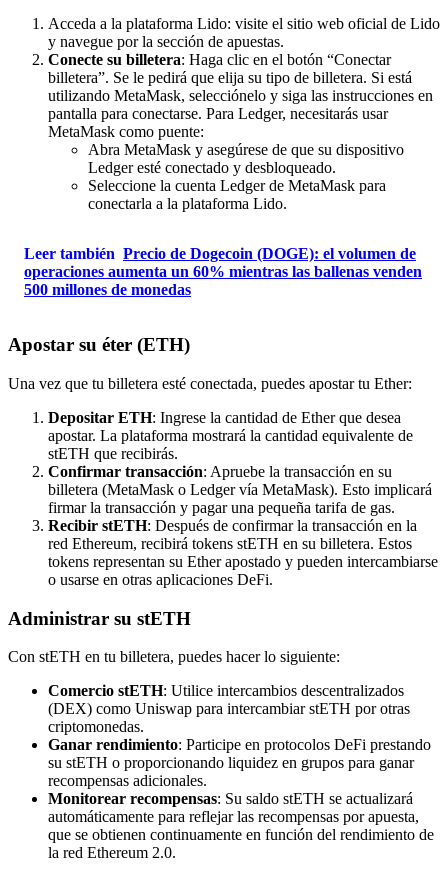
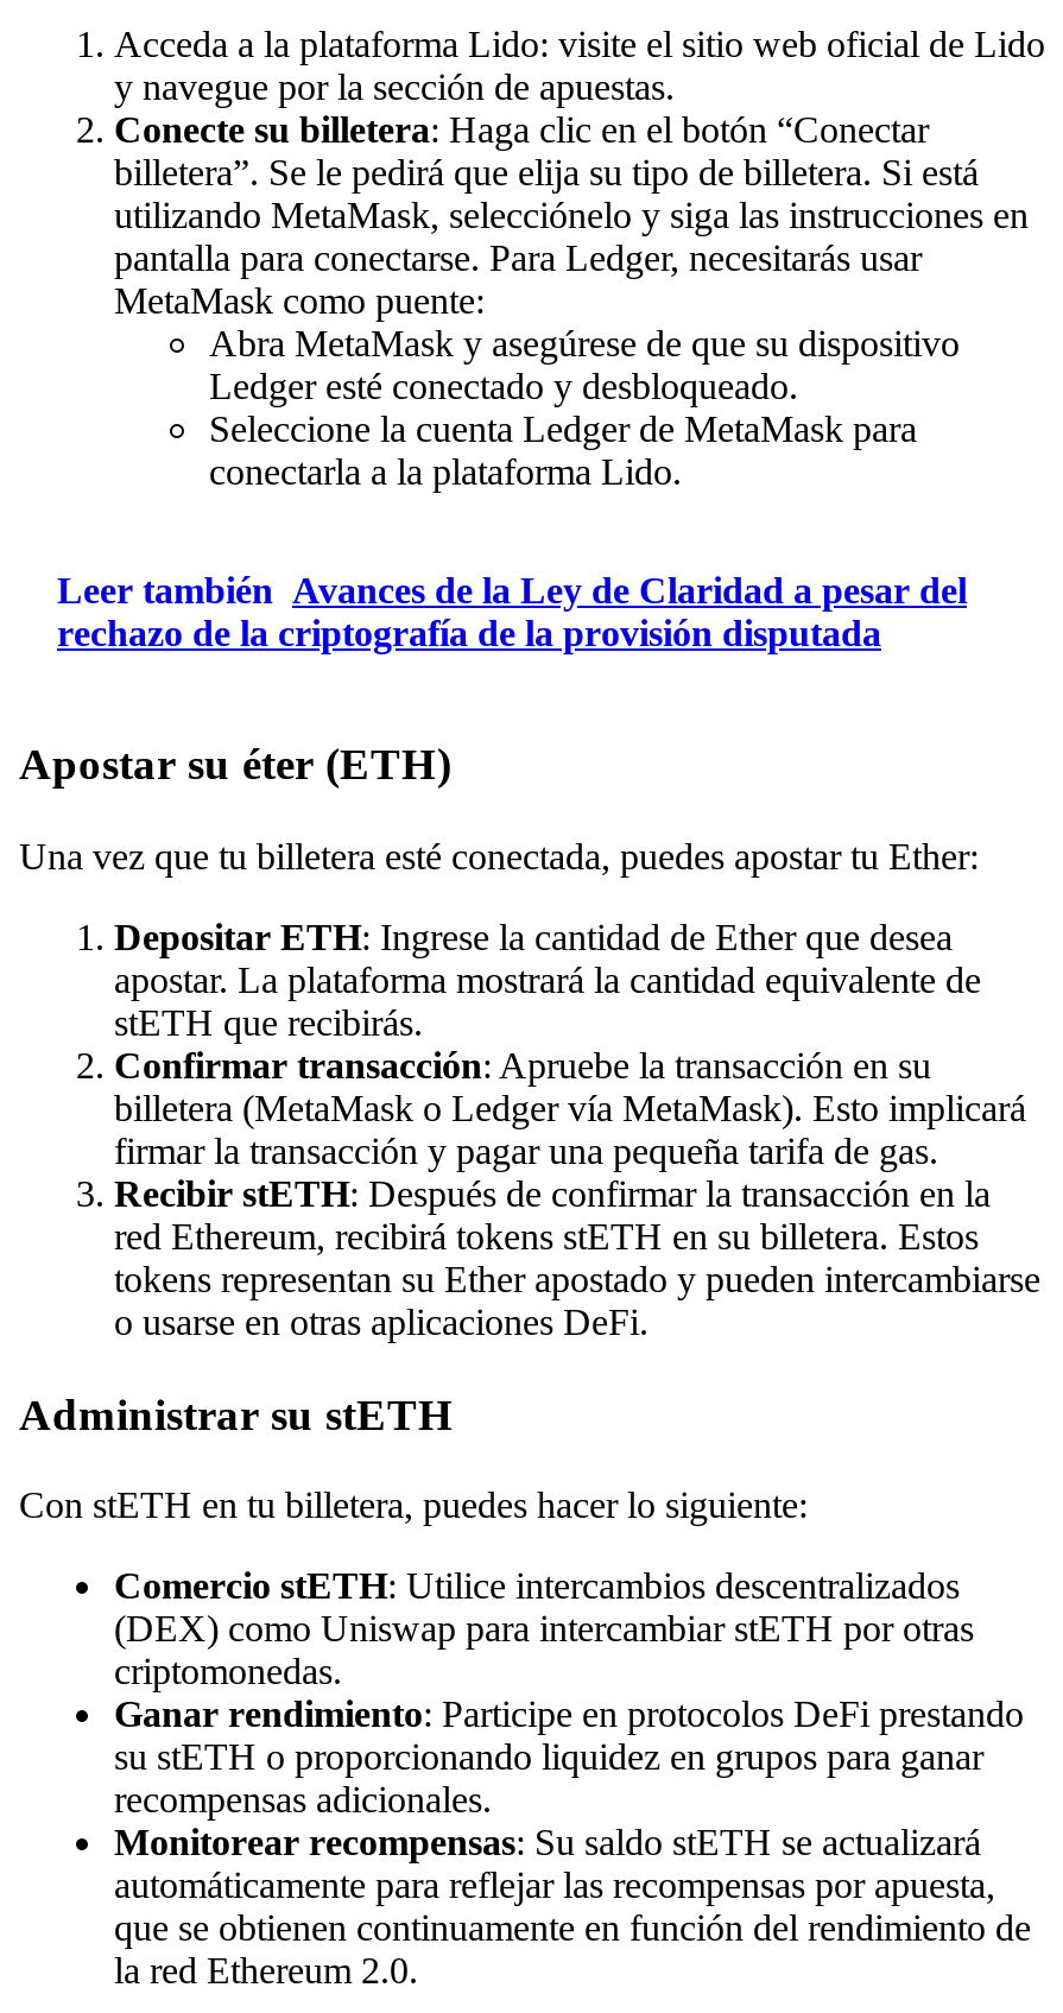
- Leer también Precio de Dogecoin (DOGE): el volumen de
- operaciones aumenta un 60% mientras las ballenas venden
- 500 millones de monedas
+ Leer también Avances de la Ley de Claridad a pesar del
+ rechazo de la criptografía de la provisión disputada
